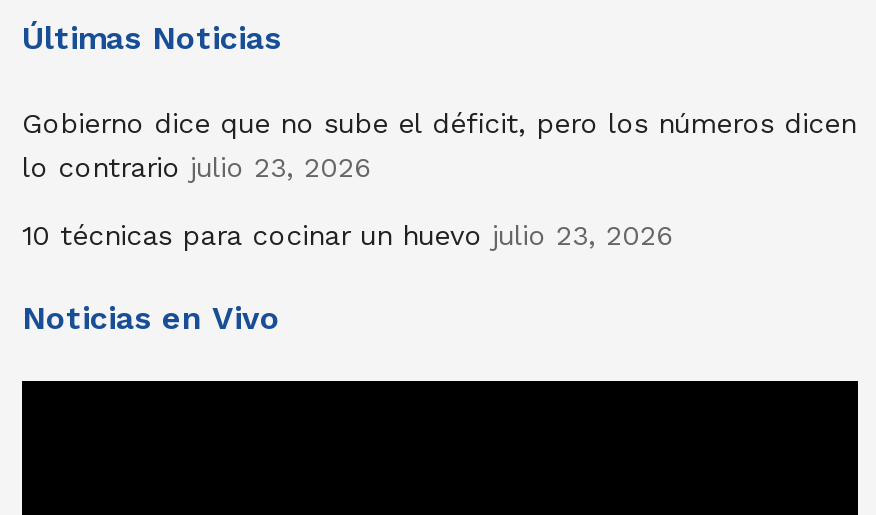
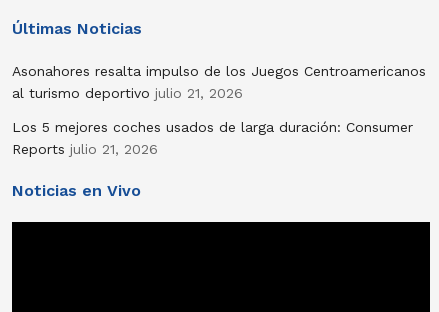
- Gobierno dice que no sube el déficit, pero los números dicen
- lo contrario julio 23, 2026
+ Asonahores resalta impulso de los Juegos Centroamericanos
+ al turismo deportivo julio 21, 2026

- 10 técnicas para cocinar un huevo julio 23, 2026
+ Los 5 mejores coches usados de larga duración: Consumer
+ Reports julio 21, 2026
